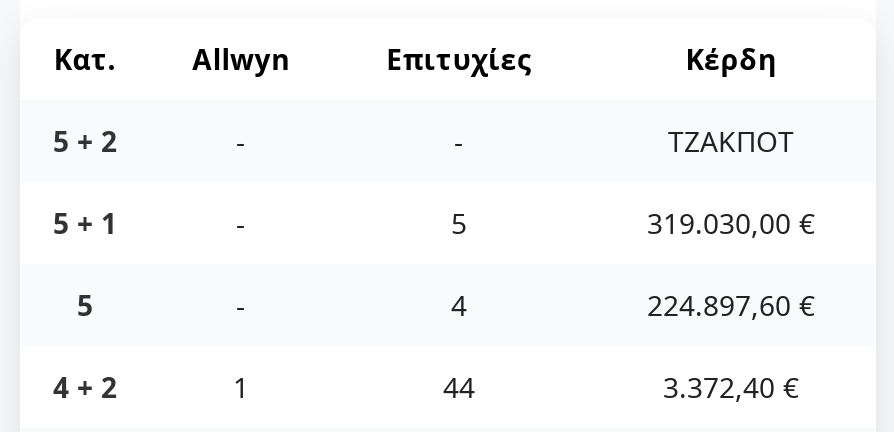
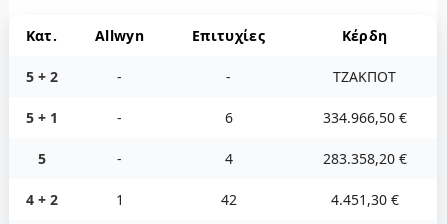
- 5
+ 6

- 319.030,00 €
+ 334.966,50 €

- 224.897,60 €
+ 283.358,20 €

- 44
+ 42

- 3.372,40 €
+ 4.451,30 €
